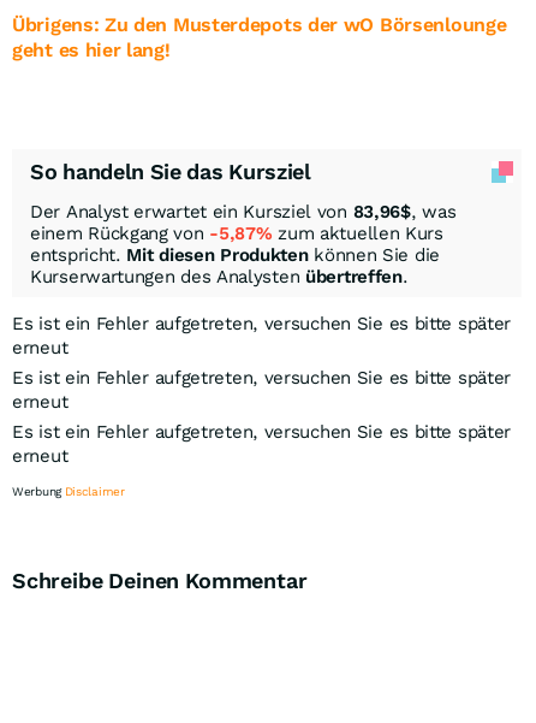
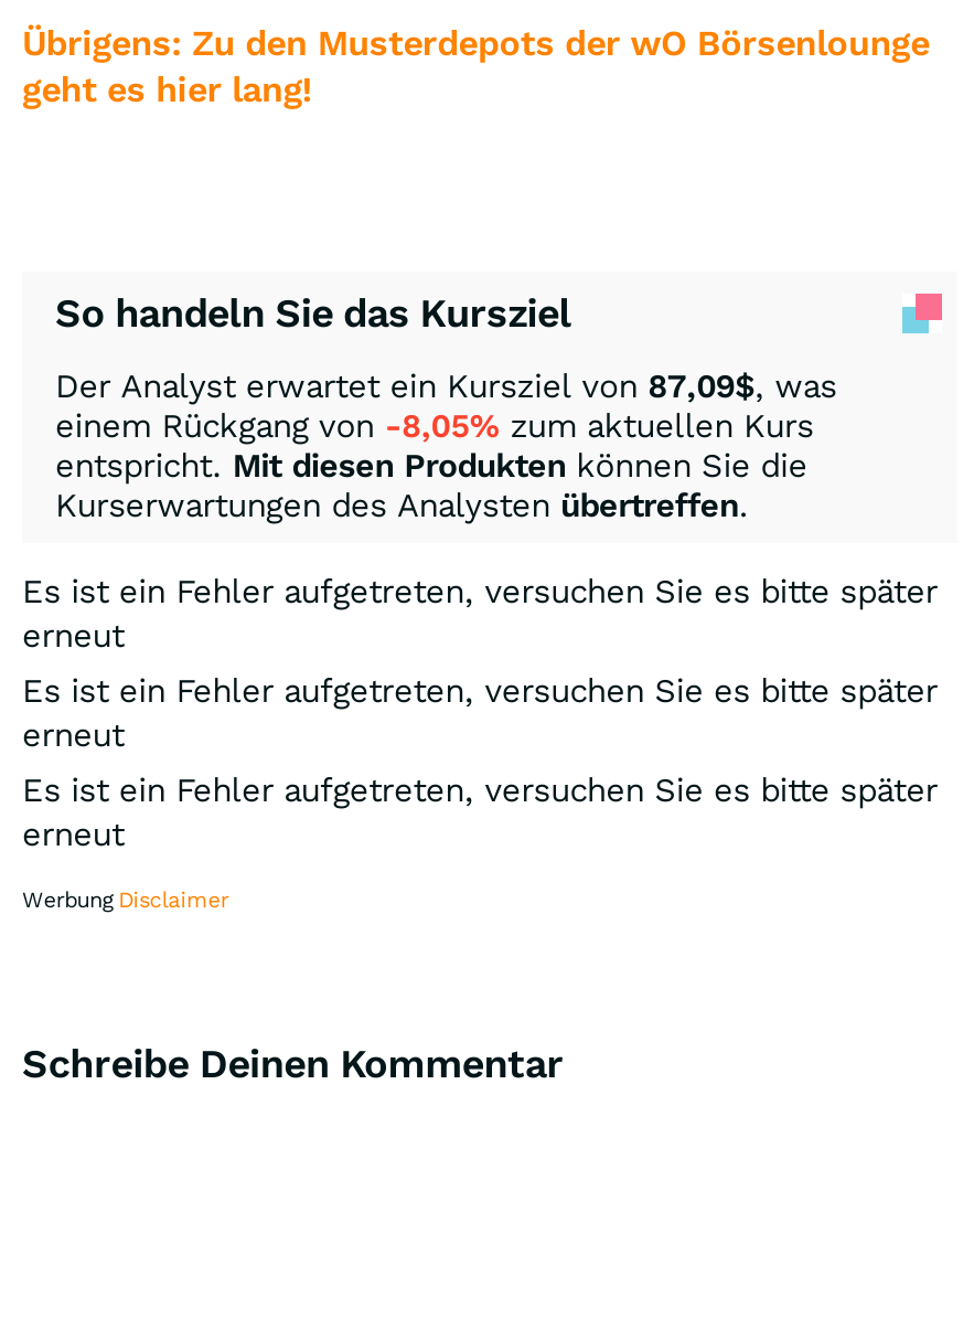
- Der Analyst erwartet ein Kursziel von 83,96$, was
+ Der Analyst erwartet ein Kursziel von 87,09$, was

- einem Rückgang von -5,87% zum aktuellen Kurs
+ einem Rückgang von -8,05% zum aktuellen Kurs
